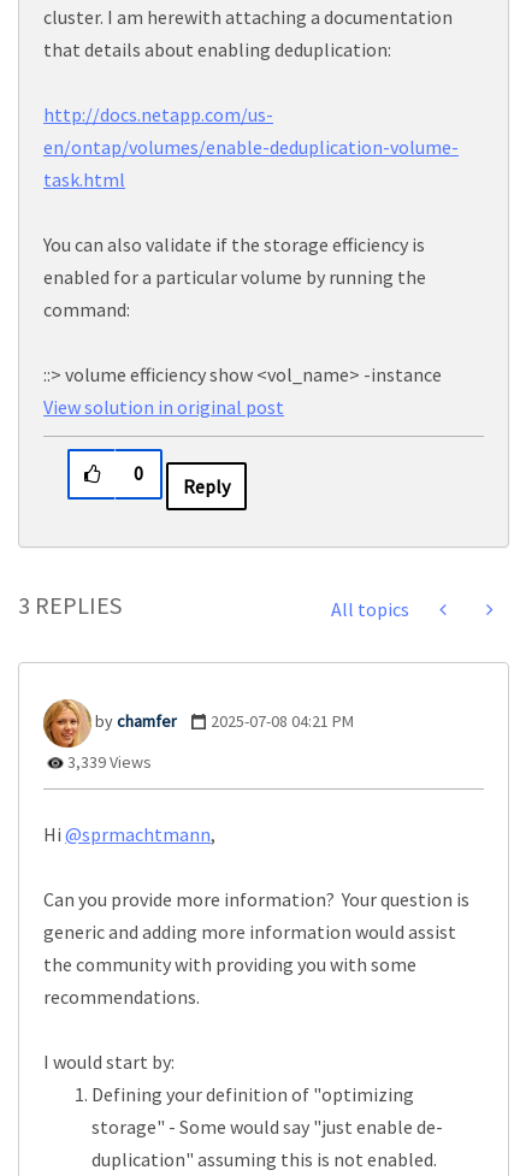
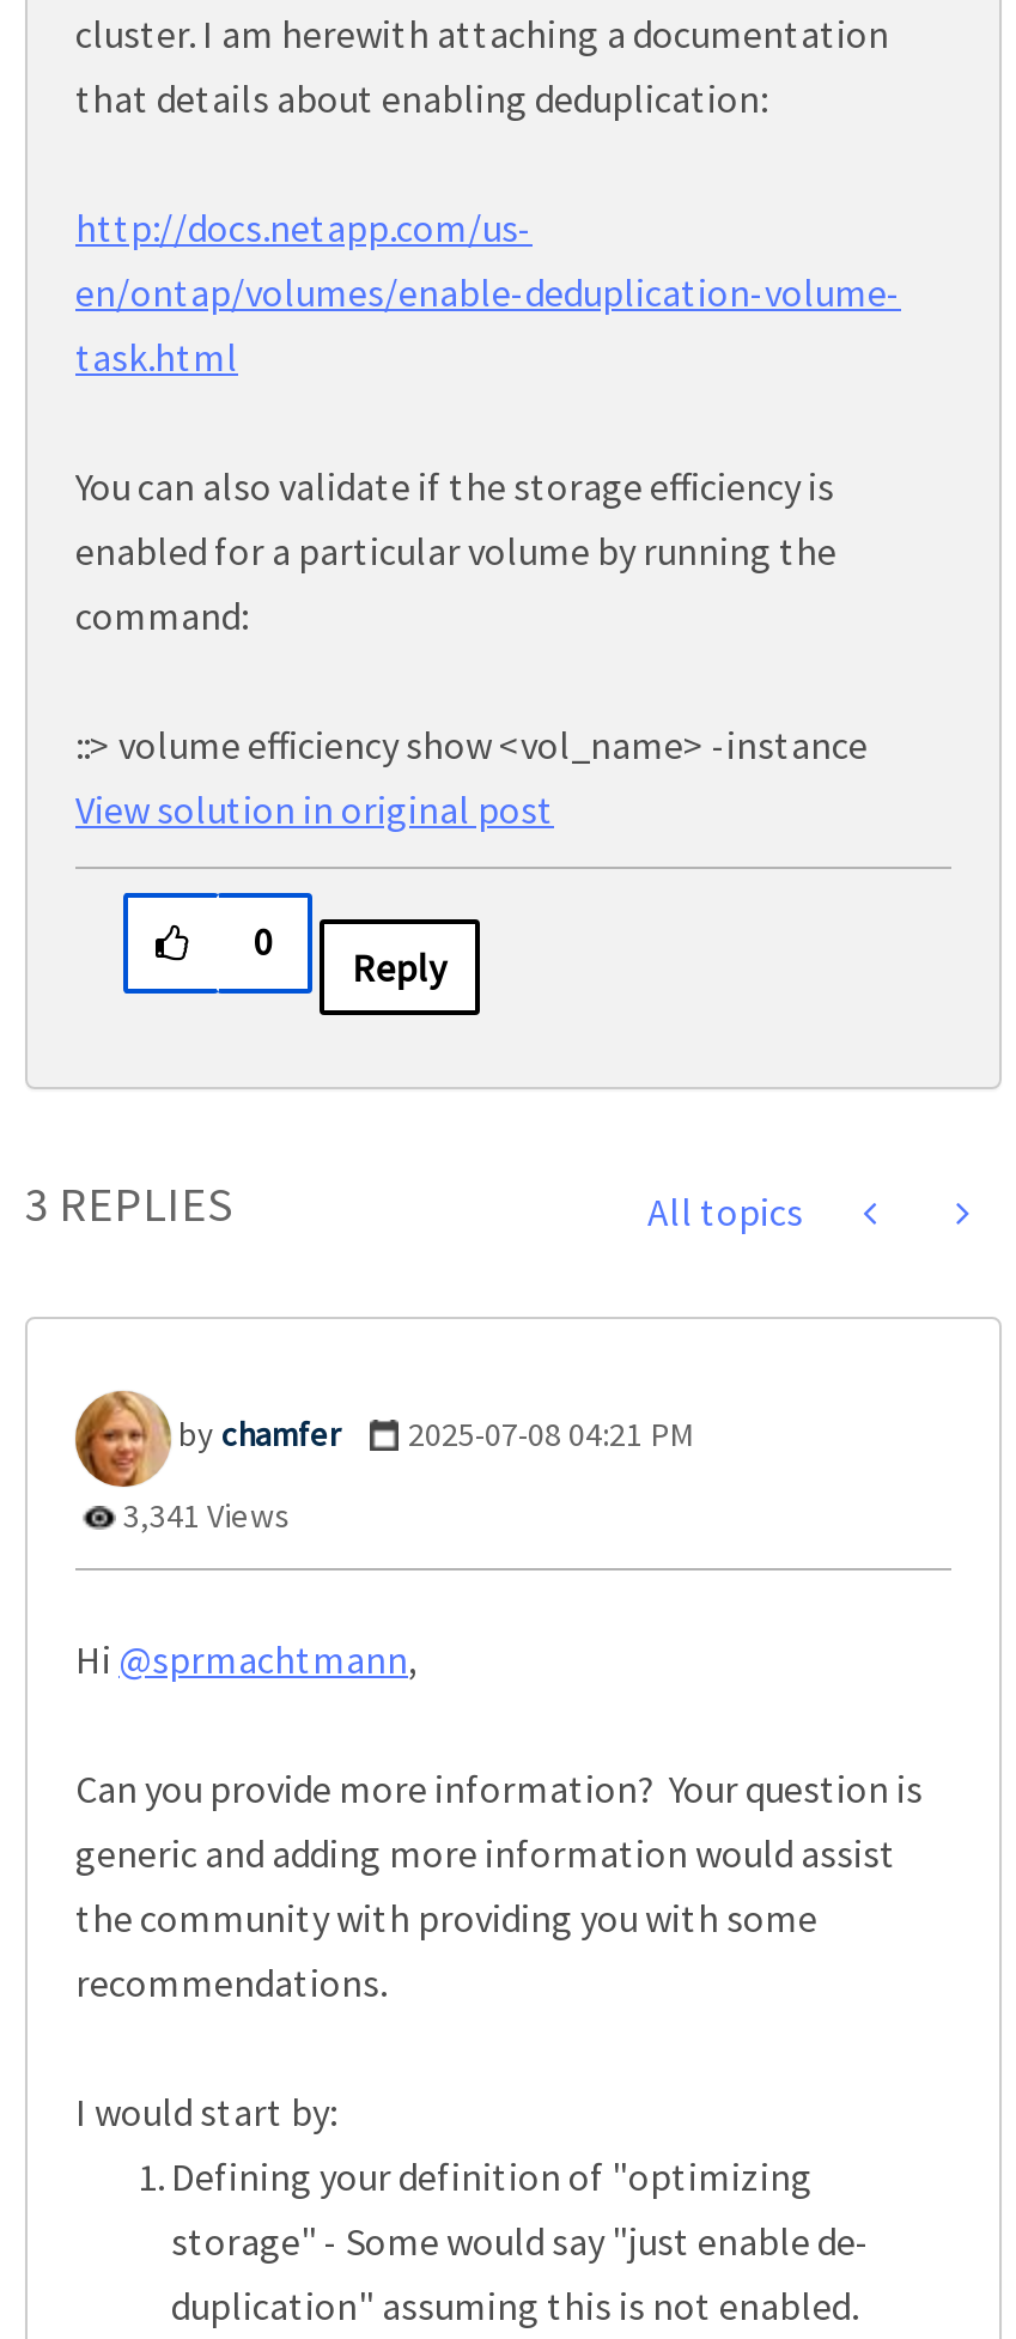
- 3,339 Views
+ 3,341 Views
